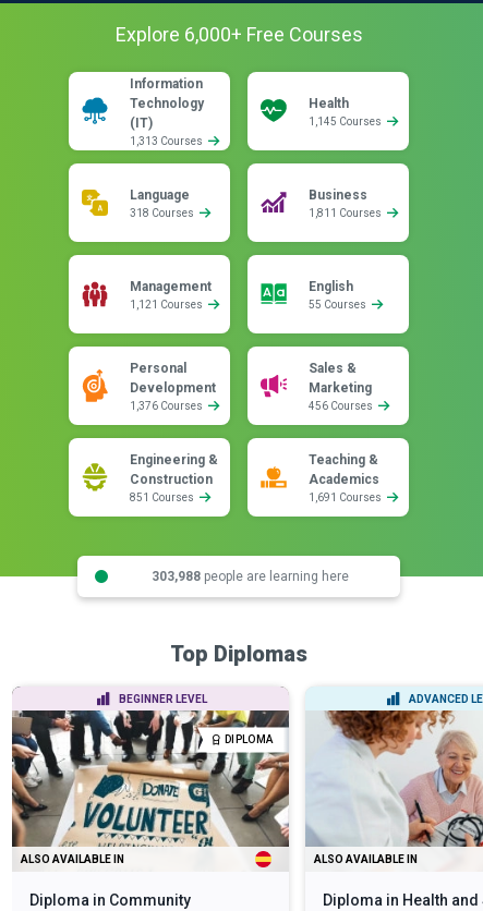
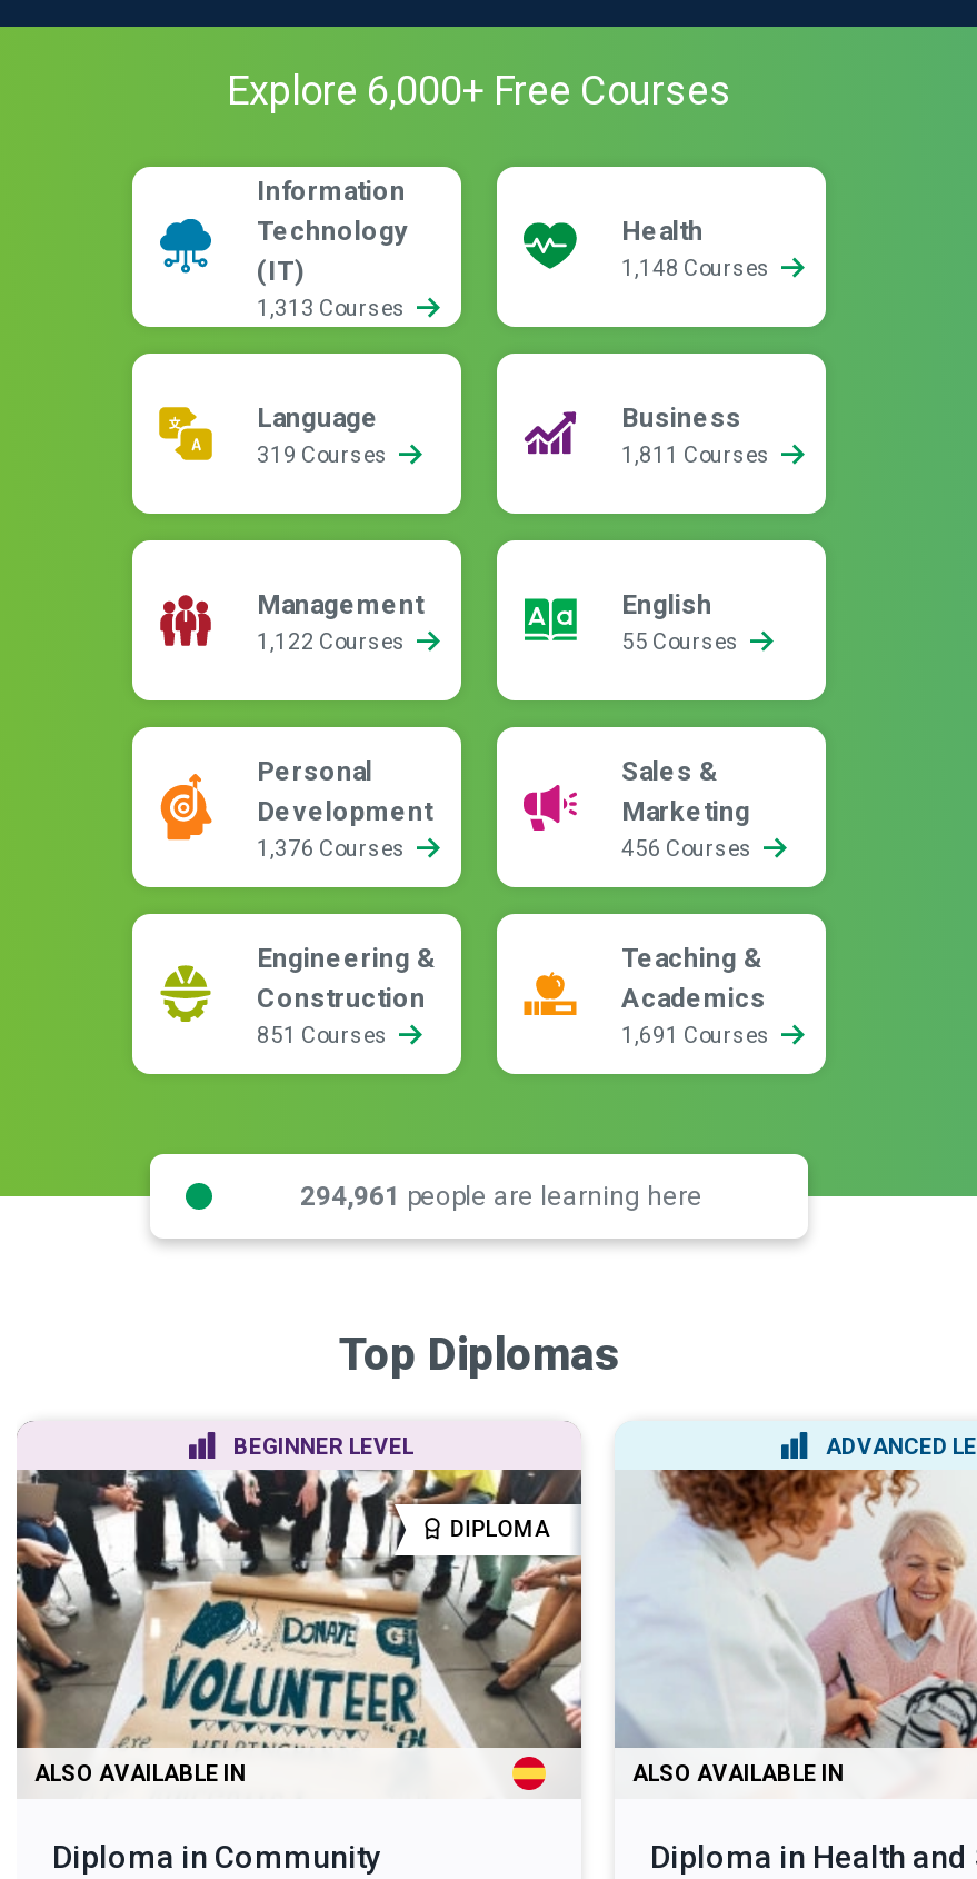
- 1,145 Courses
+ 1,148 Courses

- 318 Courses
+ 319 Courses

- 1,121 Courses
+ 1,122 Courses

- 303,988 people are learning here
+ 294,961 people are learning here
